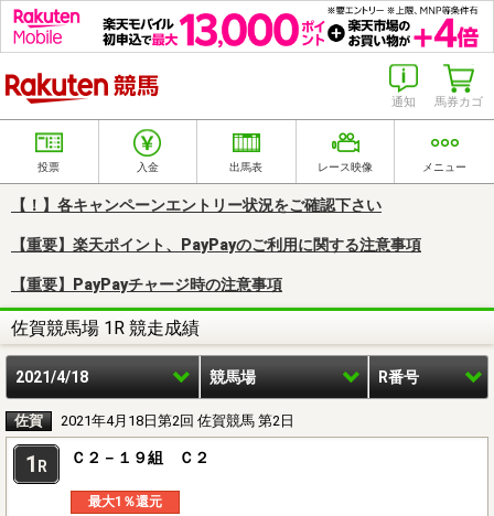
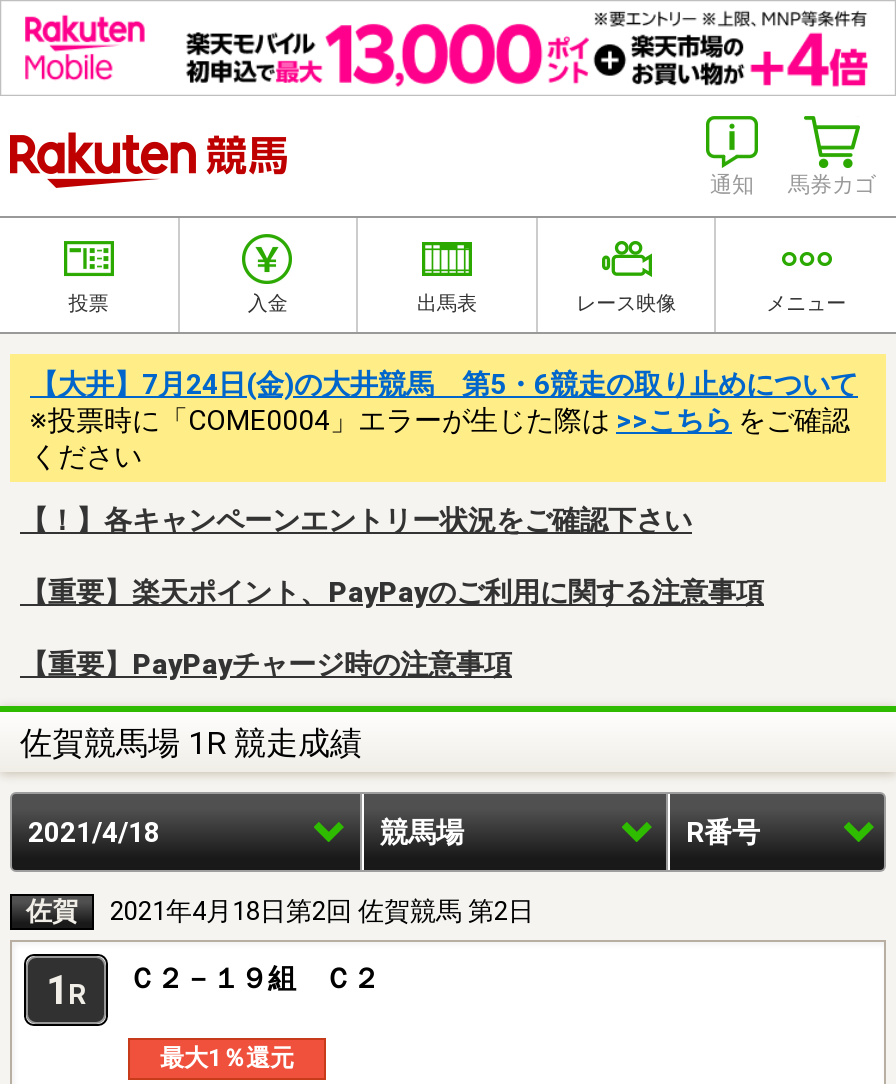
+ 【大井】7月24日(金)の大井競馬 第5・6競走の取り止めについて
+ ※投票時に「COME0004」エラーが生じた際は>>こちらをご確認
+ ください
